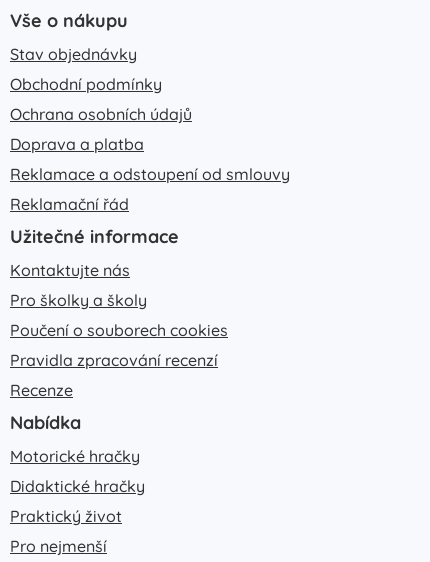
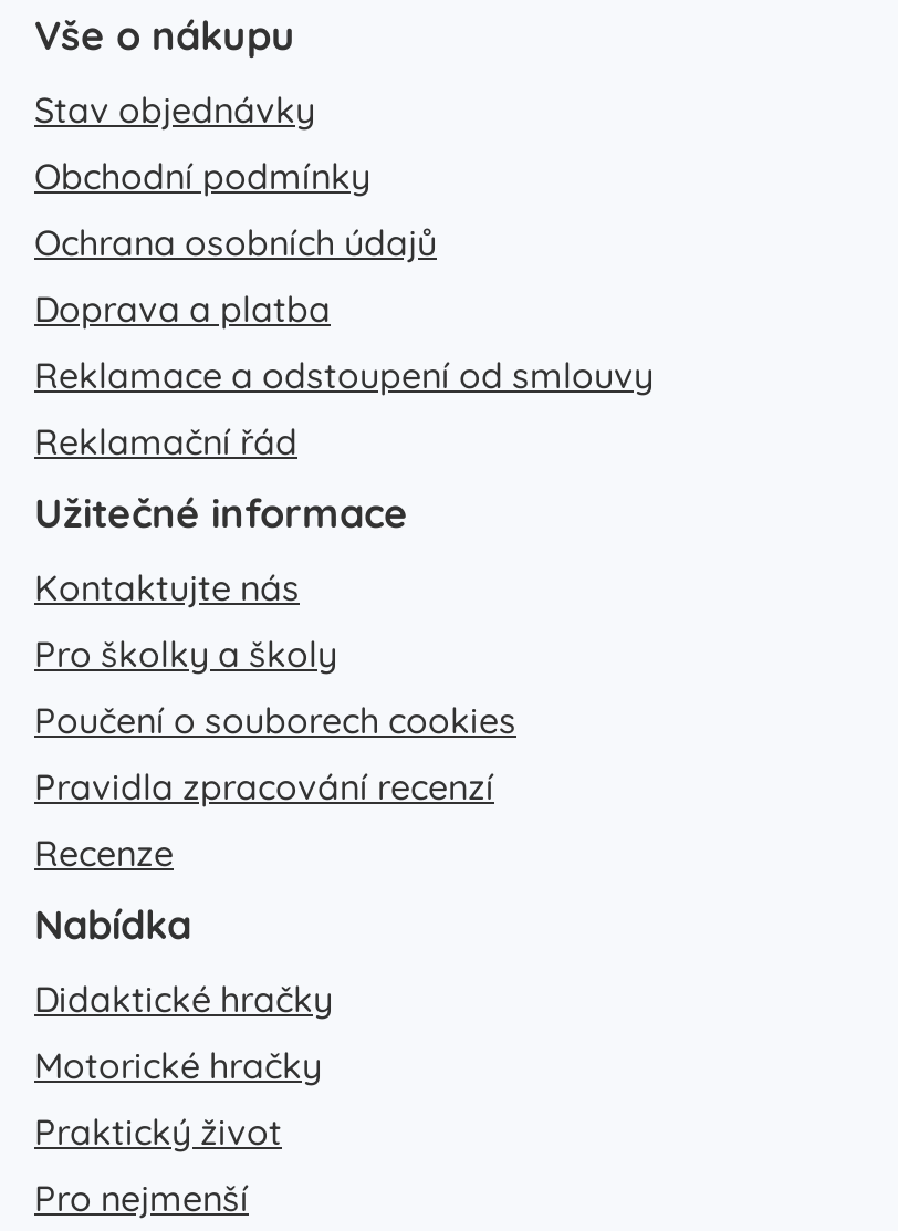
moved down: Motorické hračky

moved up: Didaktické hračky
